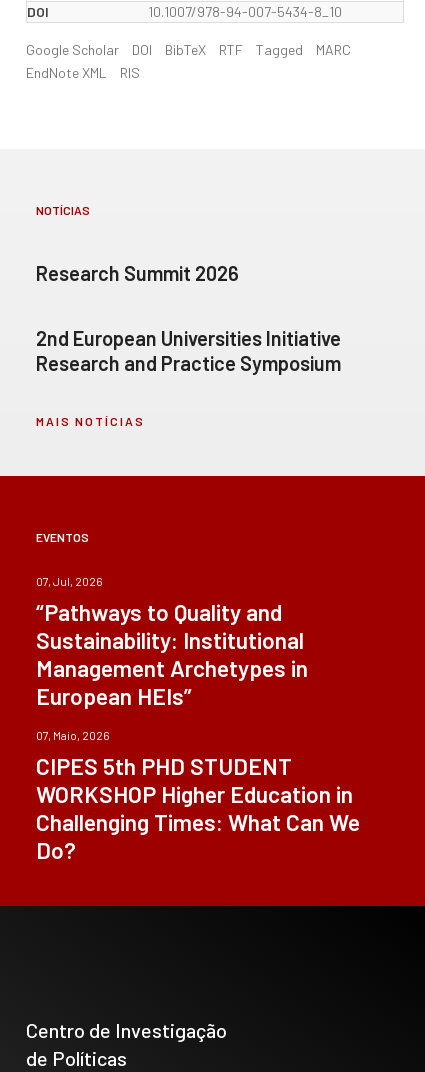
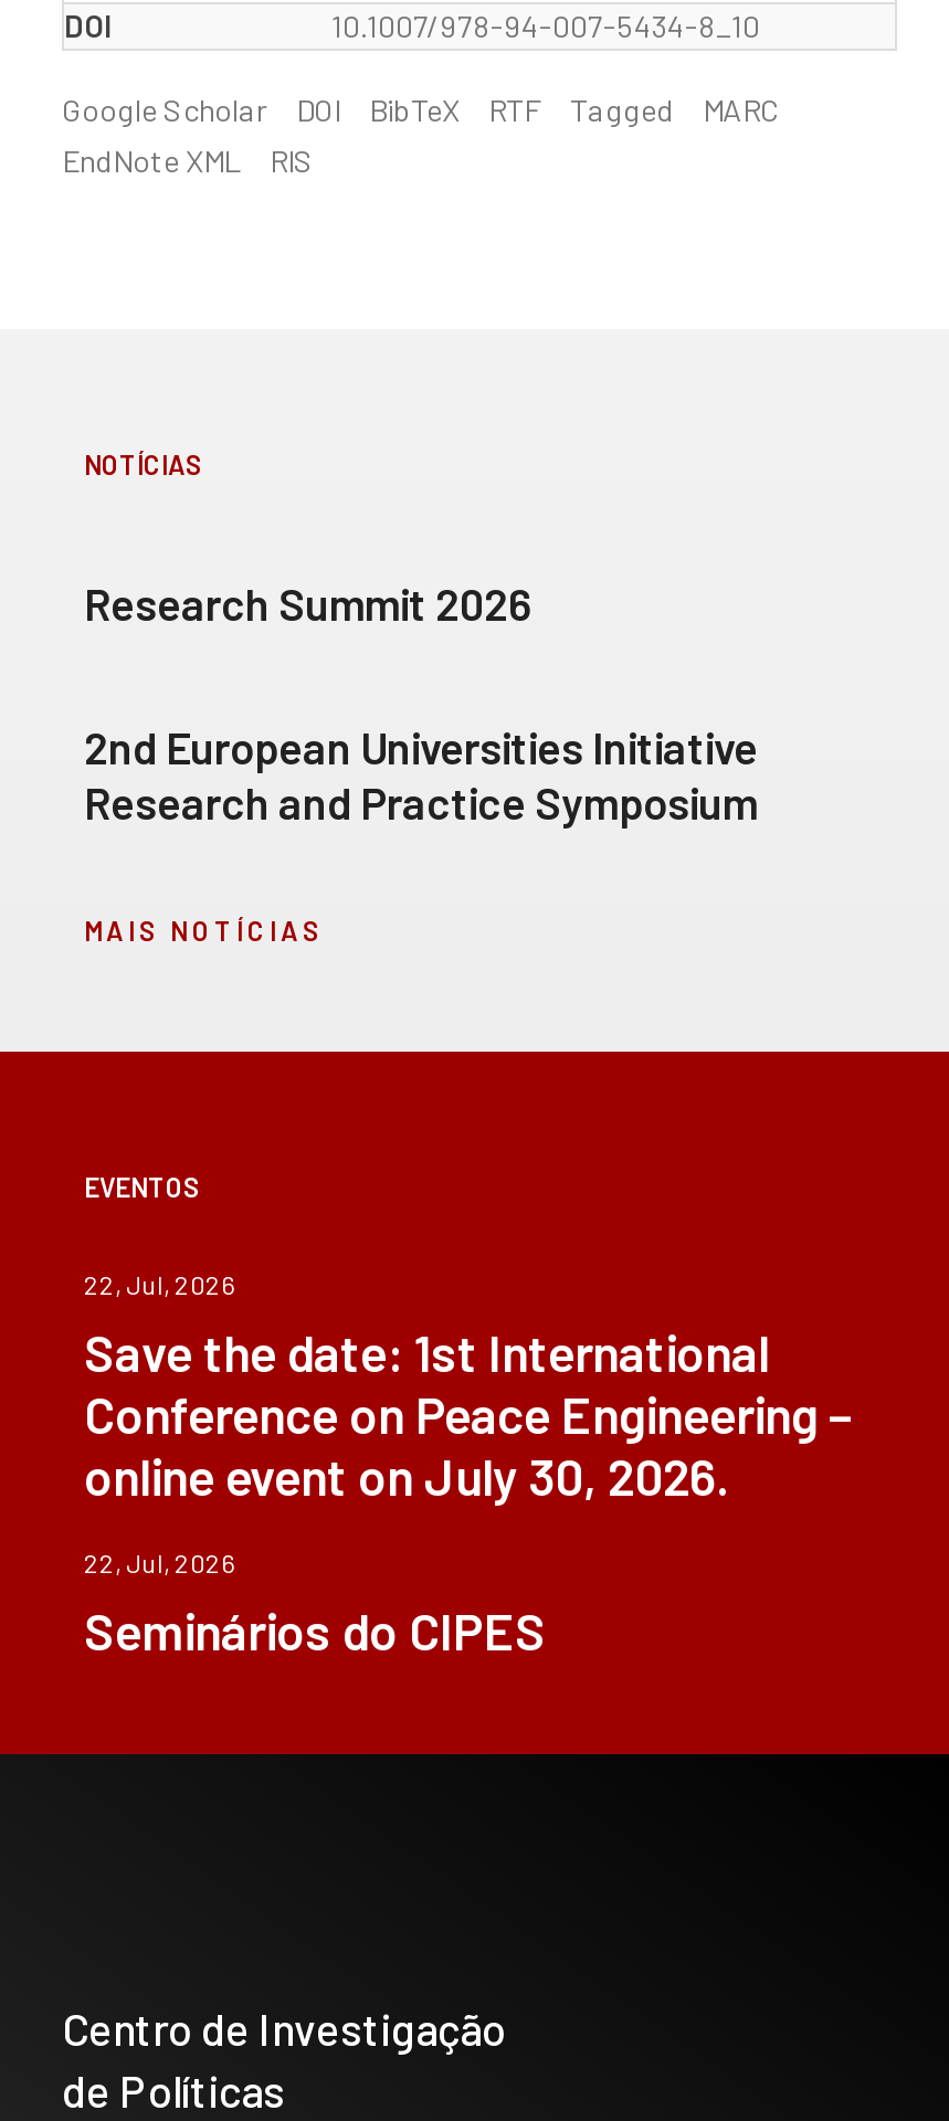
- 07, Jul, 2026
- “Pathways to Quality and
- Sustainability: Institutional
- Management Archetypes in
- European HEIs”
+ 22, Jul, 2026
+ Save the date: 1st International
+ Conference on Peace Engineering –
+ online event on July 30, 2026.

- 07, Maio, 2026
- CIPES 5th PHD STUDENT
- WORKSHOP Higher Education in
- Challenging Times: What Can We
- Do?
+ 22, Jul, 2026
+ Seminários do CIPES
